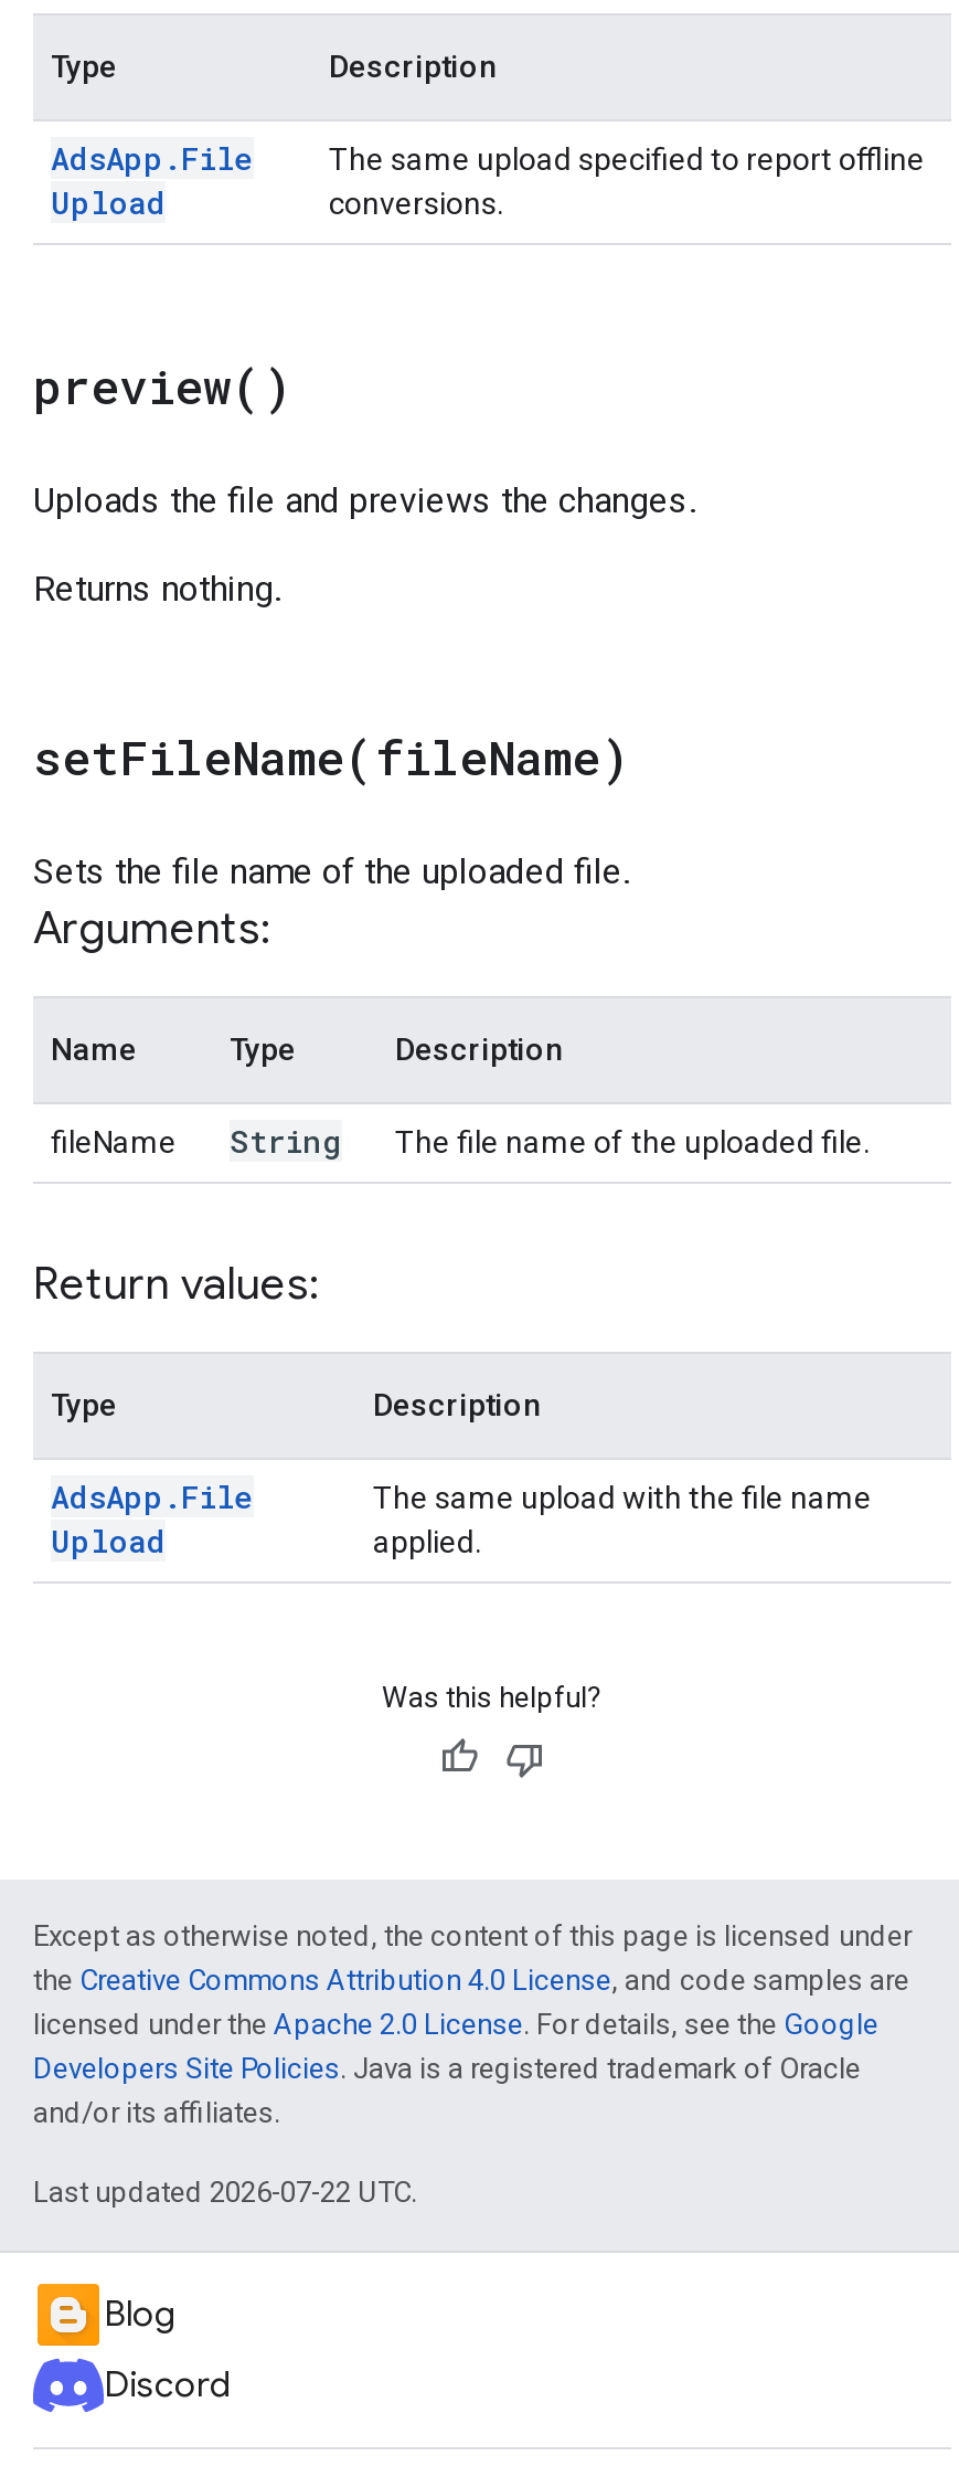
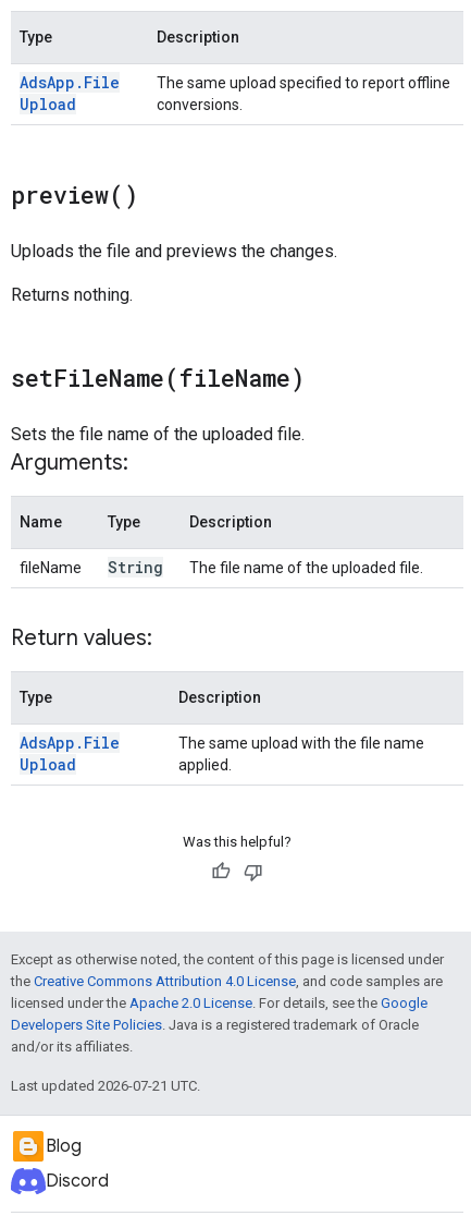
- Last updated 2026-07-22 UTC.
+ Last updated 2026-07-21 UTC.
